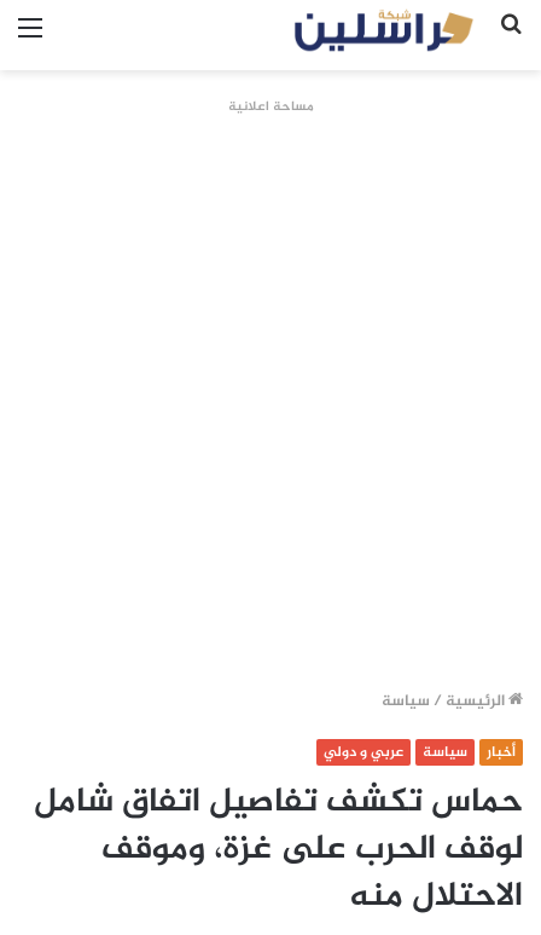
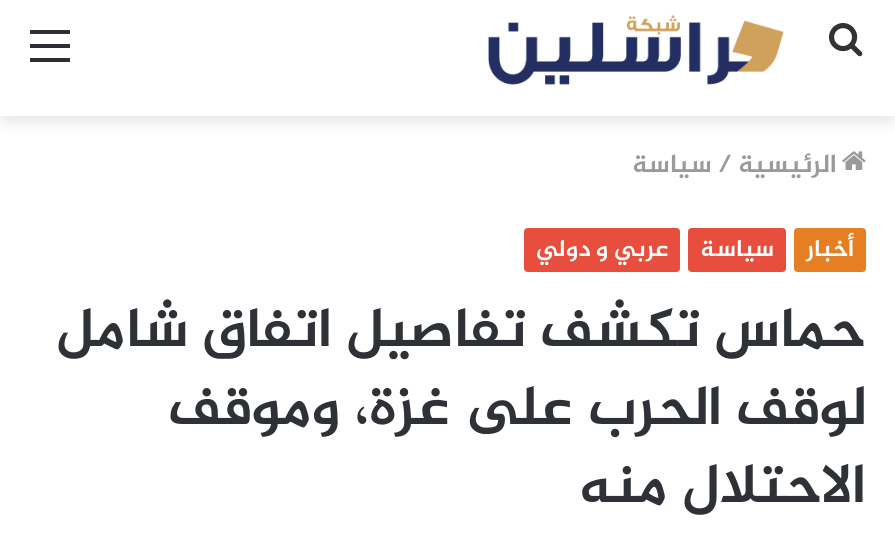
- مساحة اعلانية
